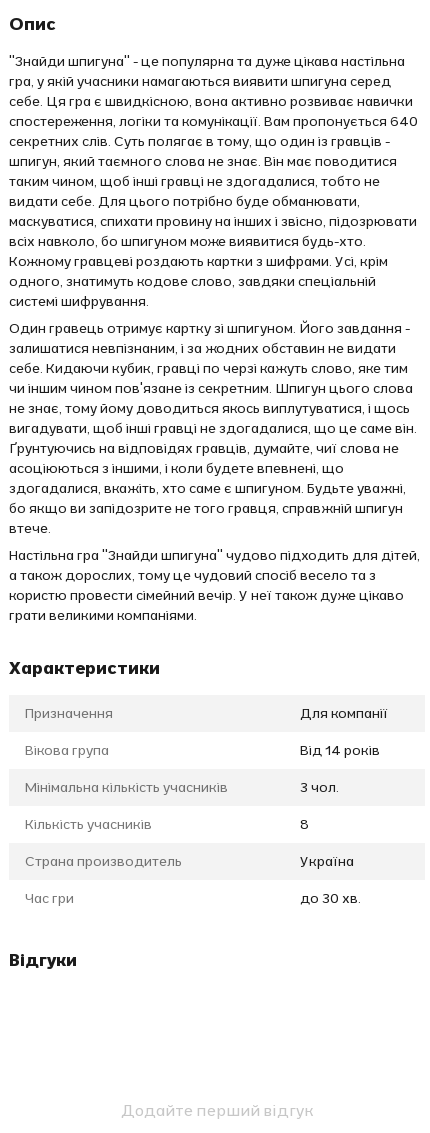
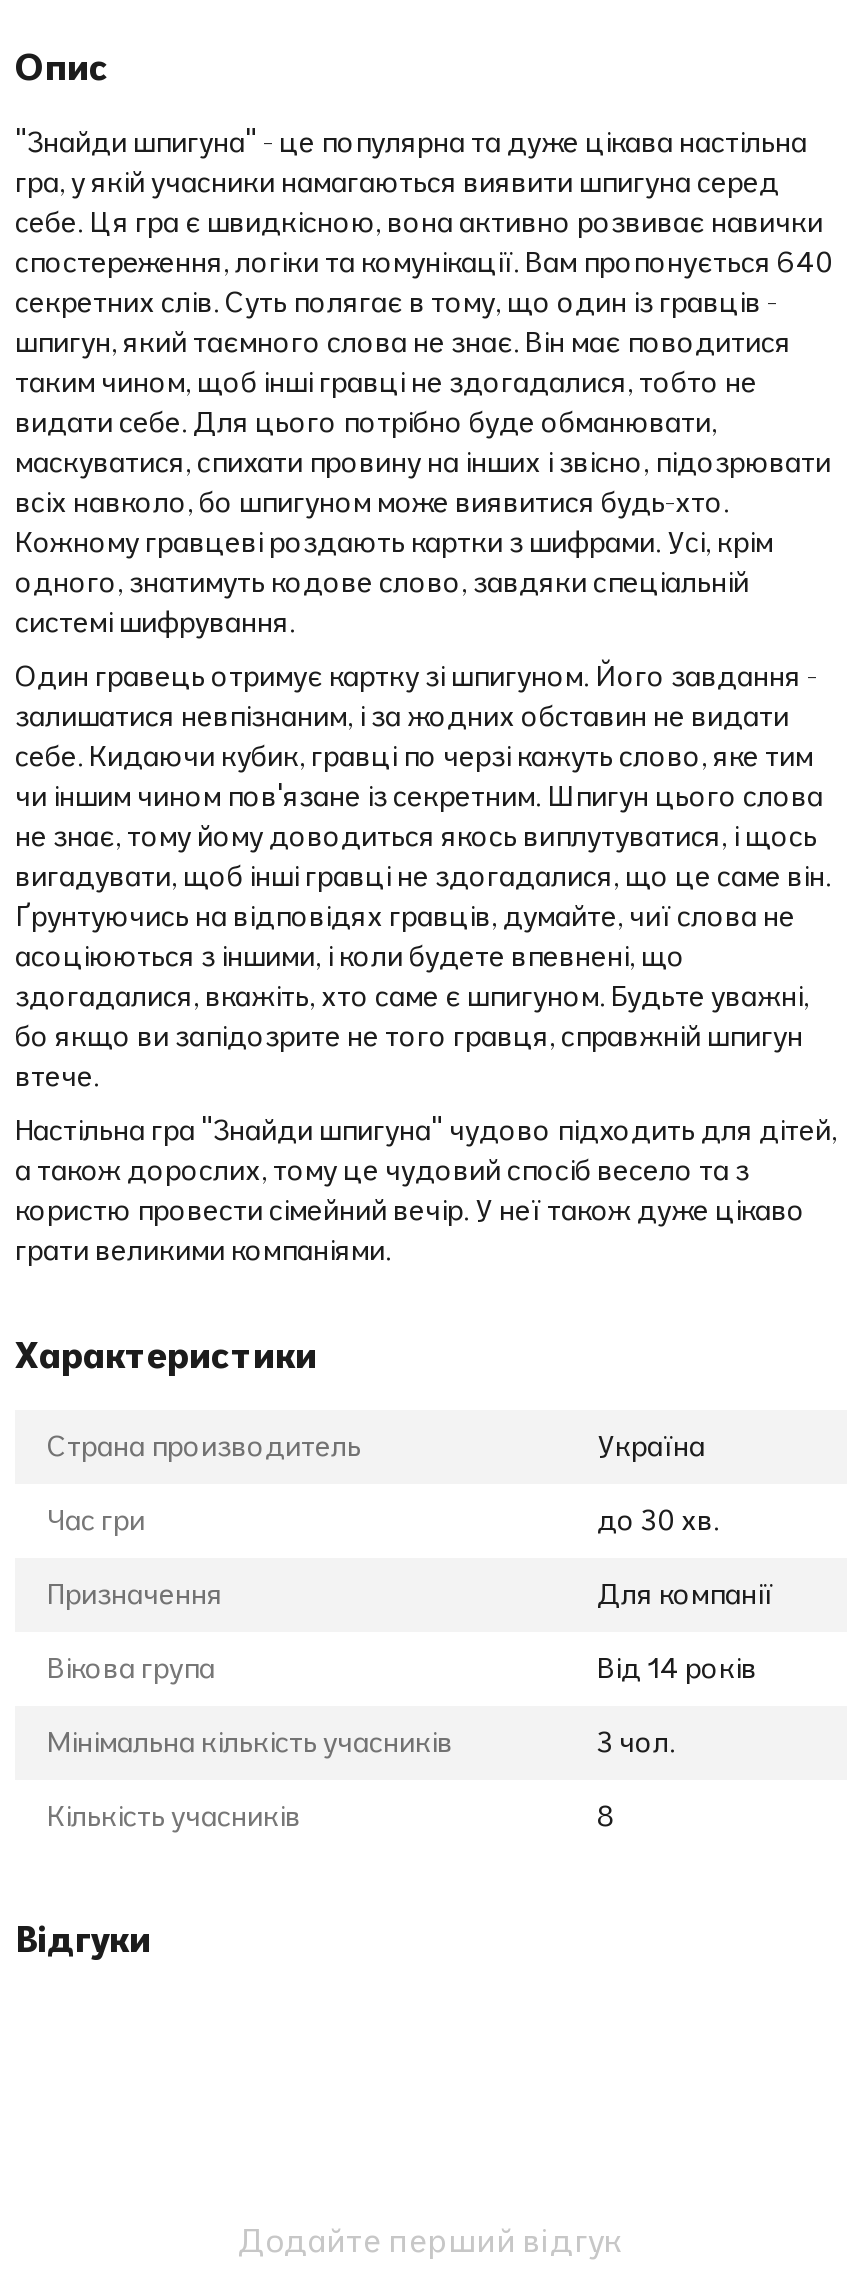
moved down: Призначення | Для компанії | Вікова група | Від 14 років | Мінімальна кількість учасників | Кількість учасників | 8

moved up: Страна производитель | Україна | Час гри | до 30 хв.
